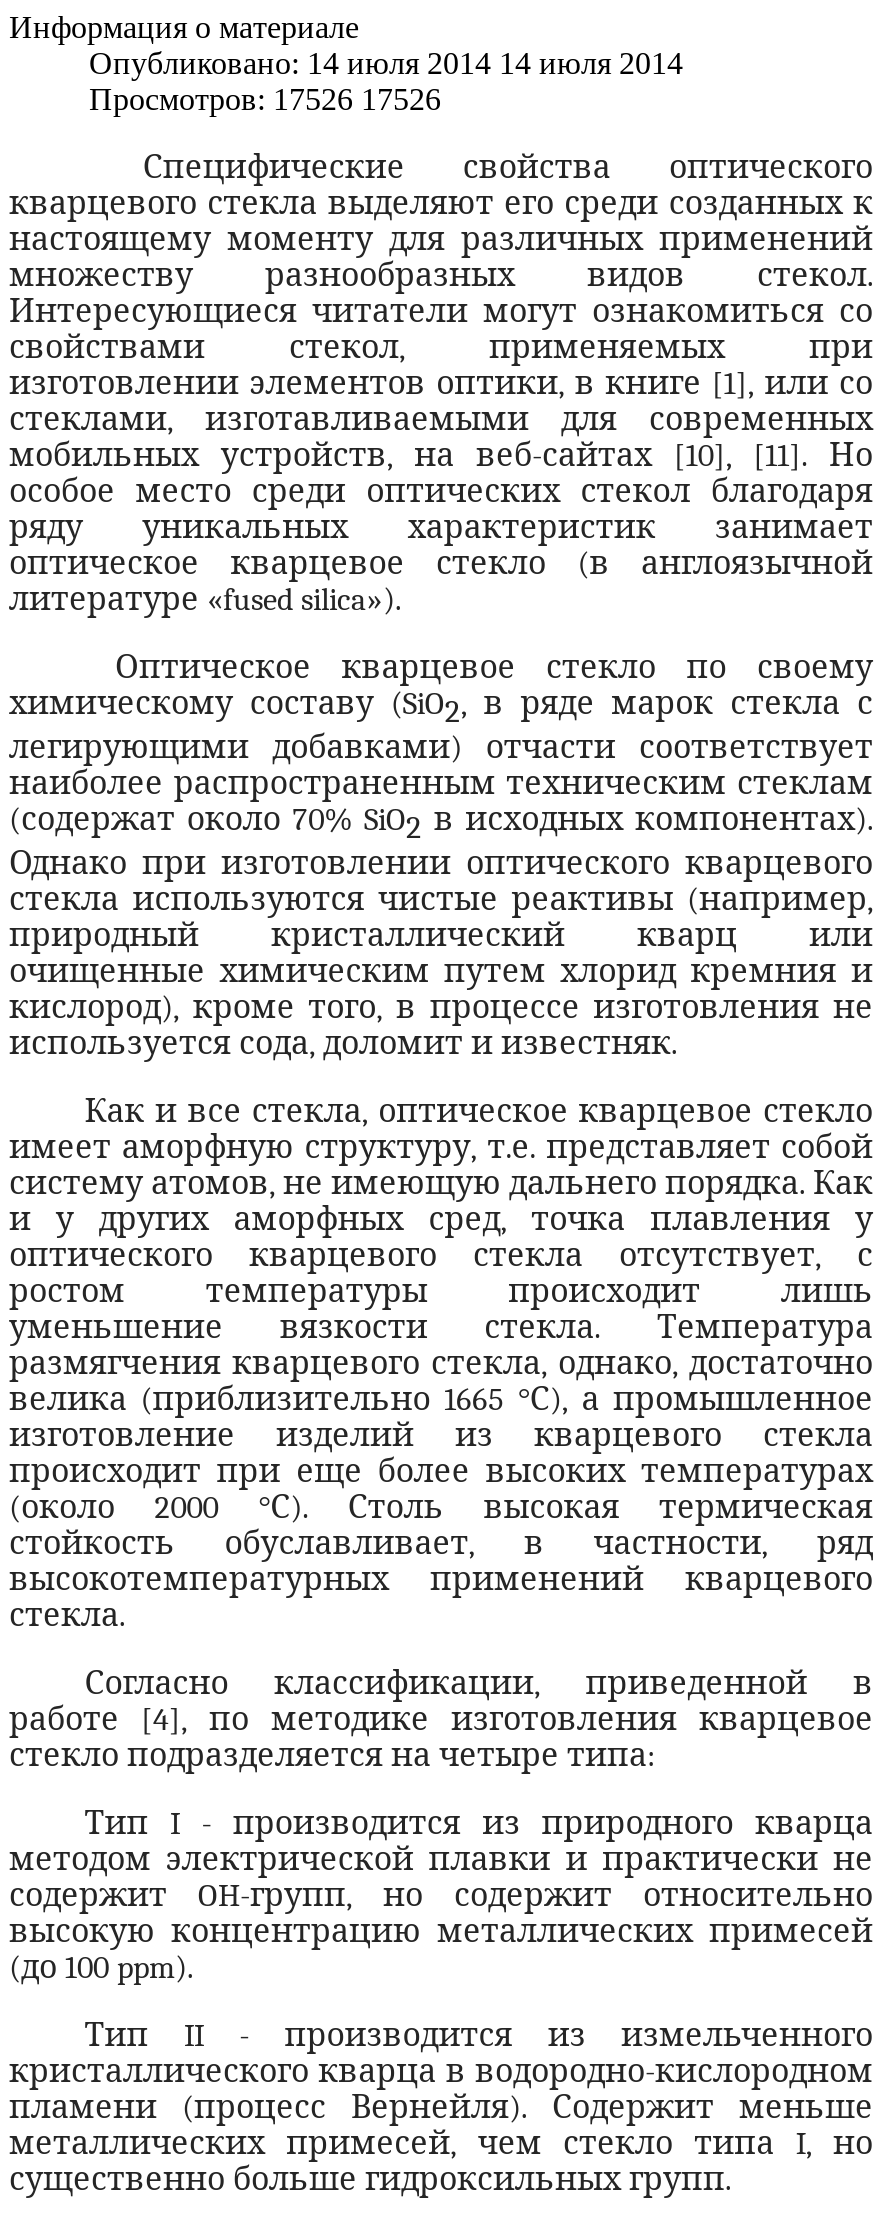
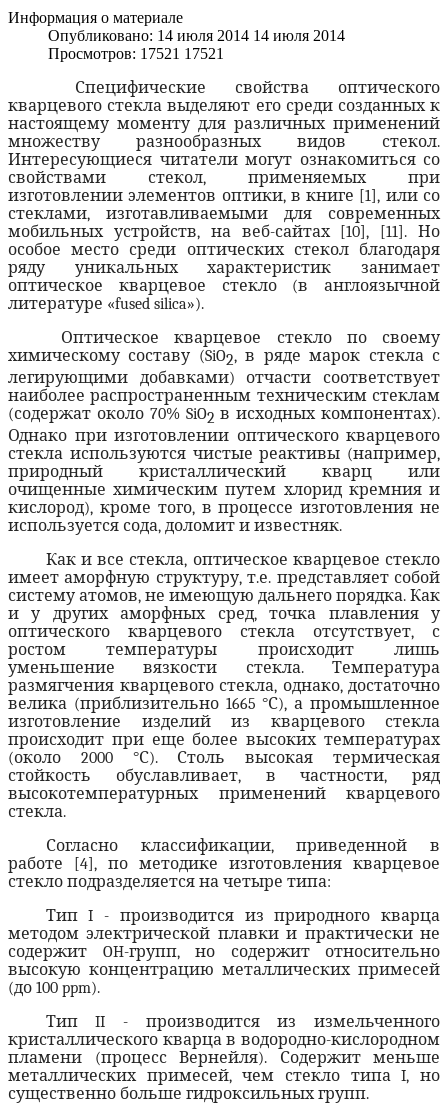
- Просмотров: 17526 17526
+ Просмотров: 17521 17521
